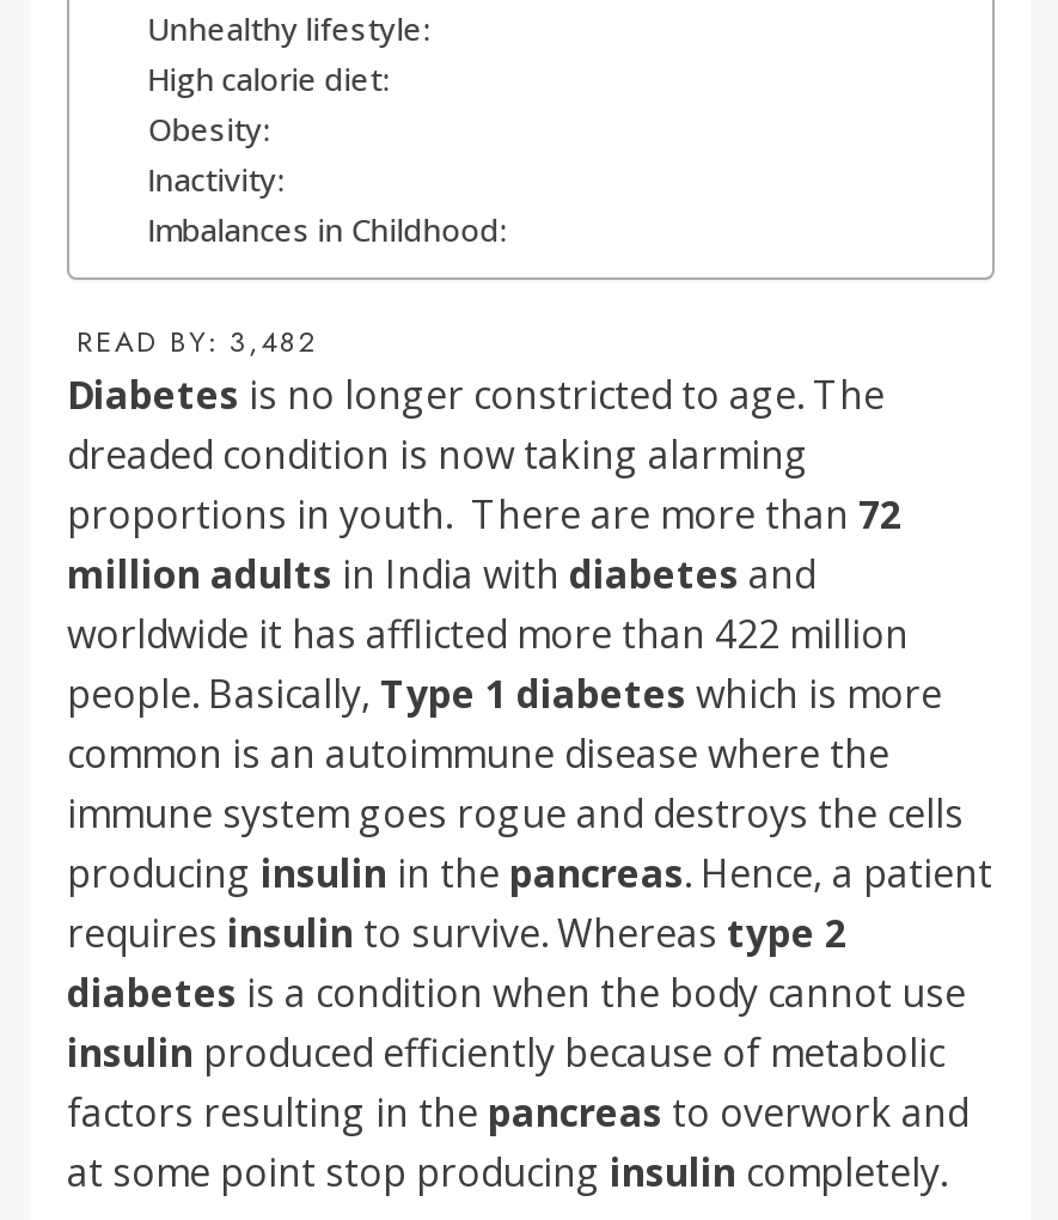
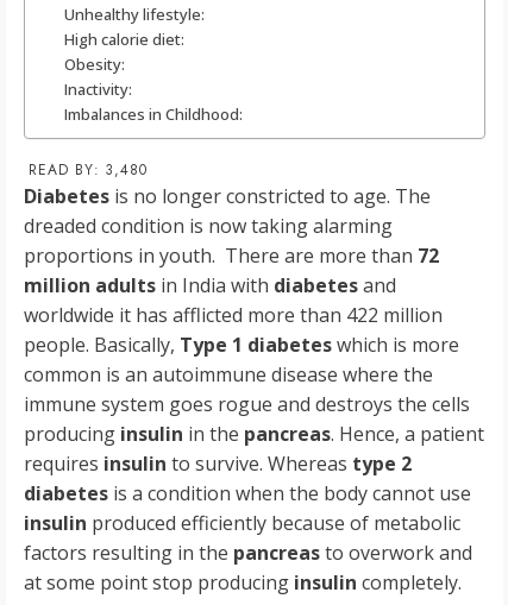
- READ BY: 3,482
+ READ BY: 3,480
